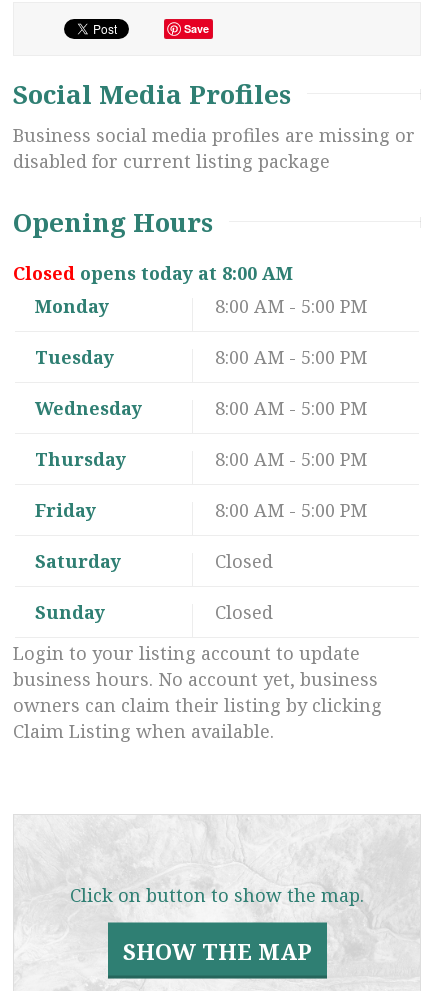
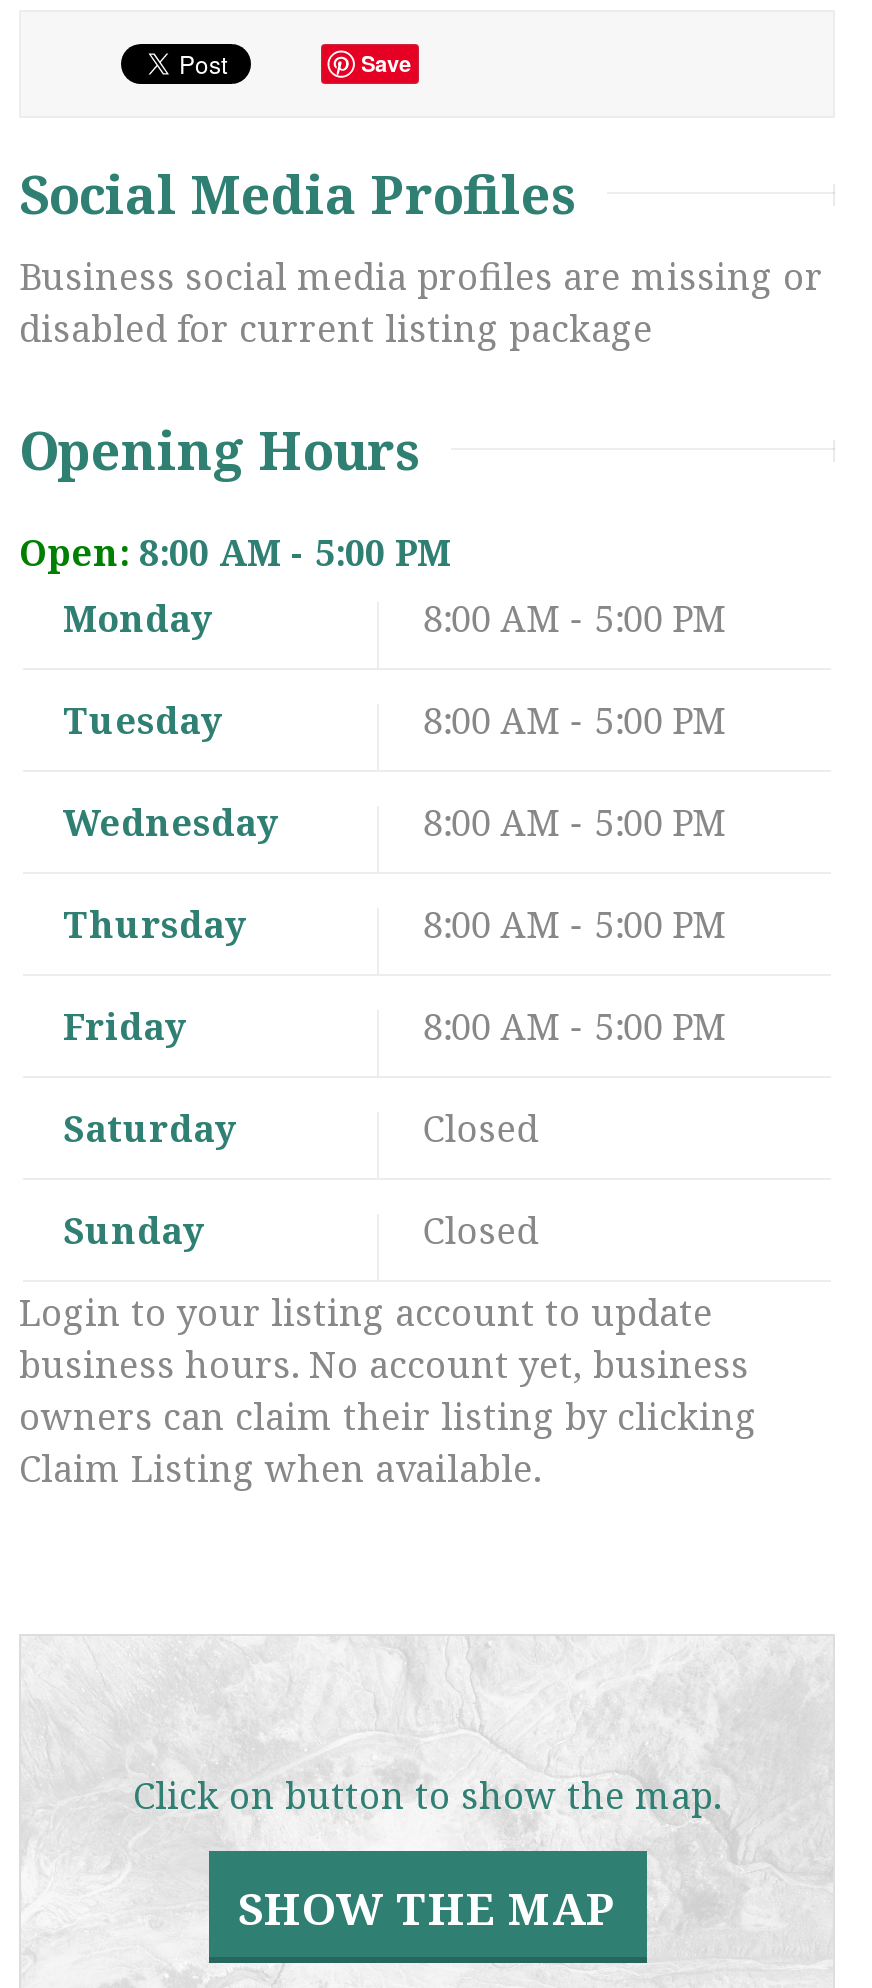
- Closed opens today at 8:00 AM
+ Open: 8:00 AM - 5:00 PM
